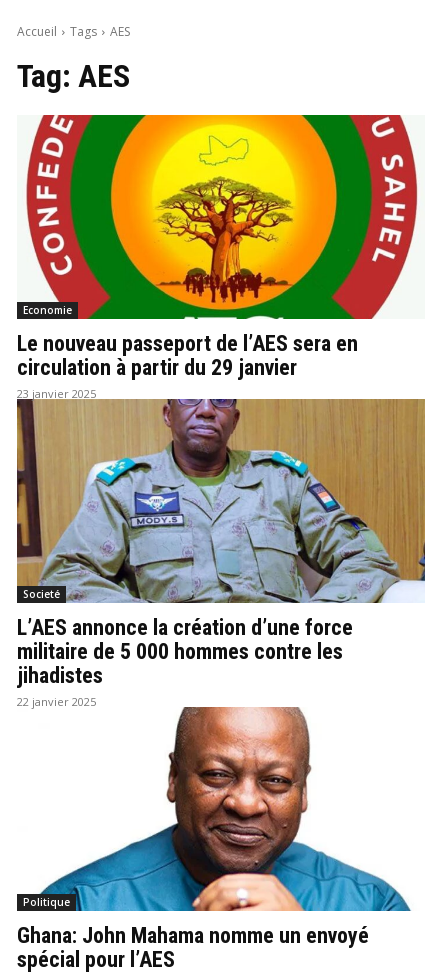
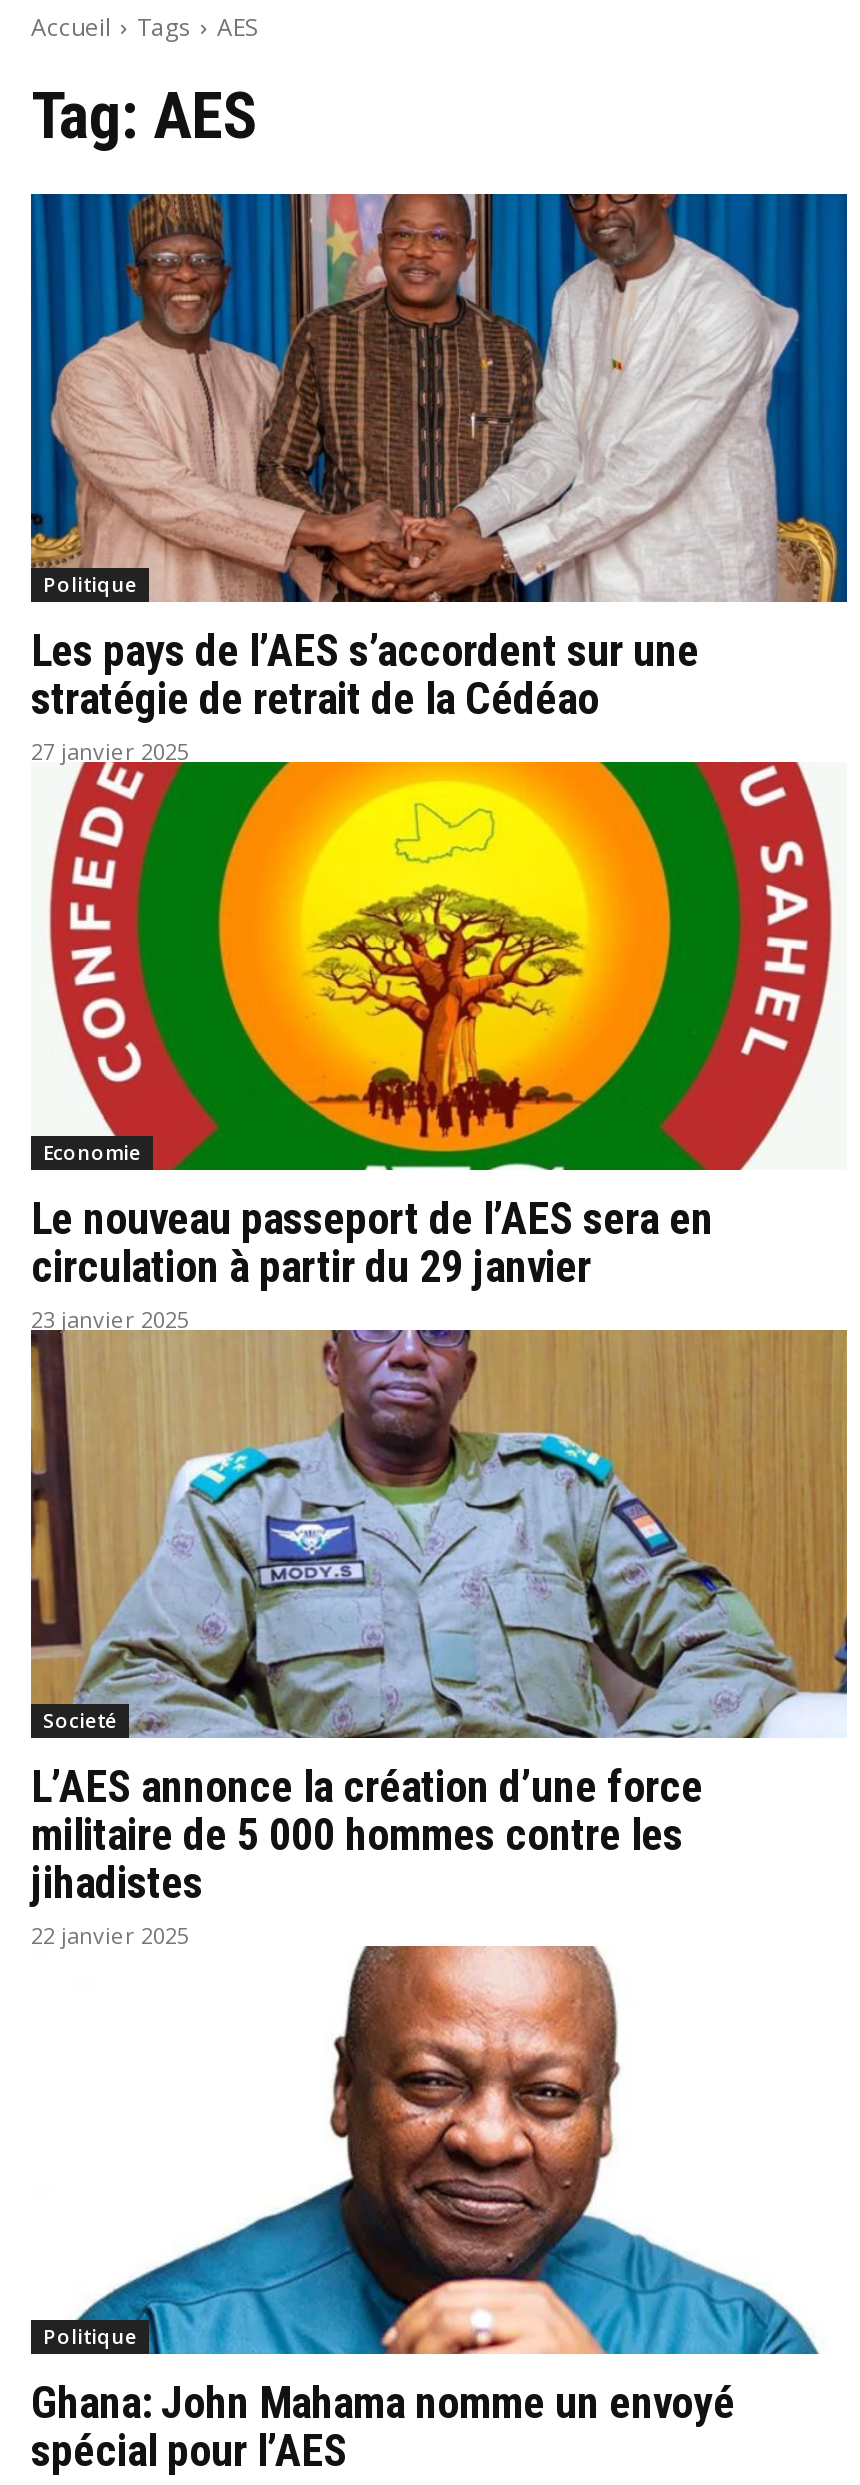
+ [image]
+ Politique
+ Les pays de l’AES s’accordent sur une
+ stratégie de retrait de la Cédéao
+ 27 janvier 2025
